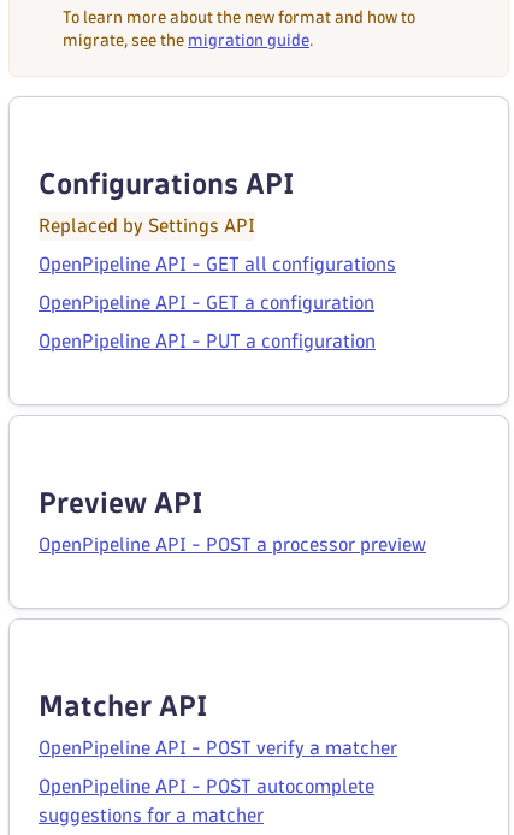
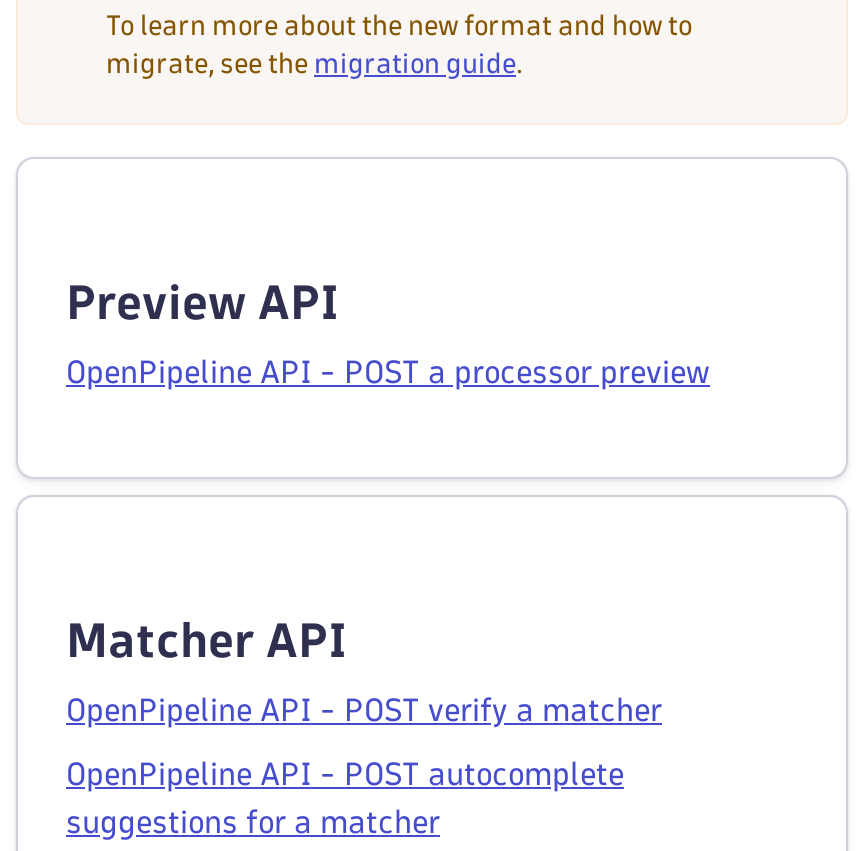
- Configurations API
- Replaced by Settings API
- OpenPipeline API - GET all configurations
- OpenPipeline API - GET a configuration
- OpenPipeline API - PUT a configuration
